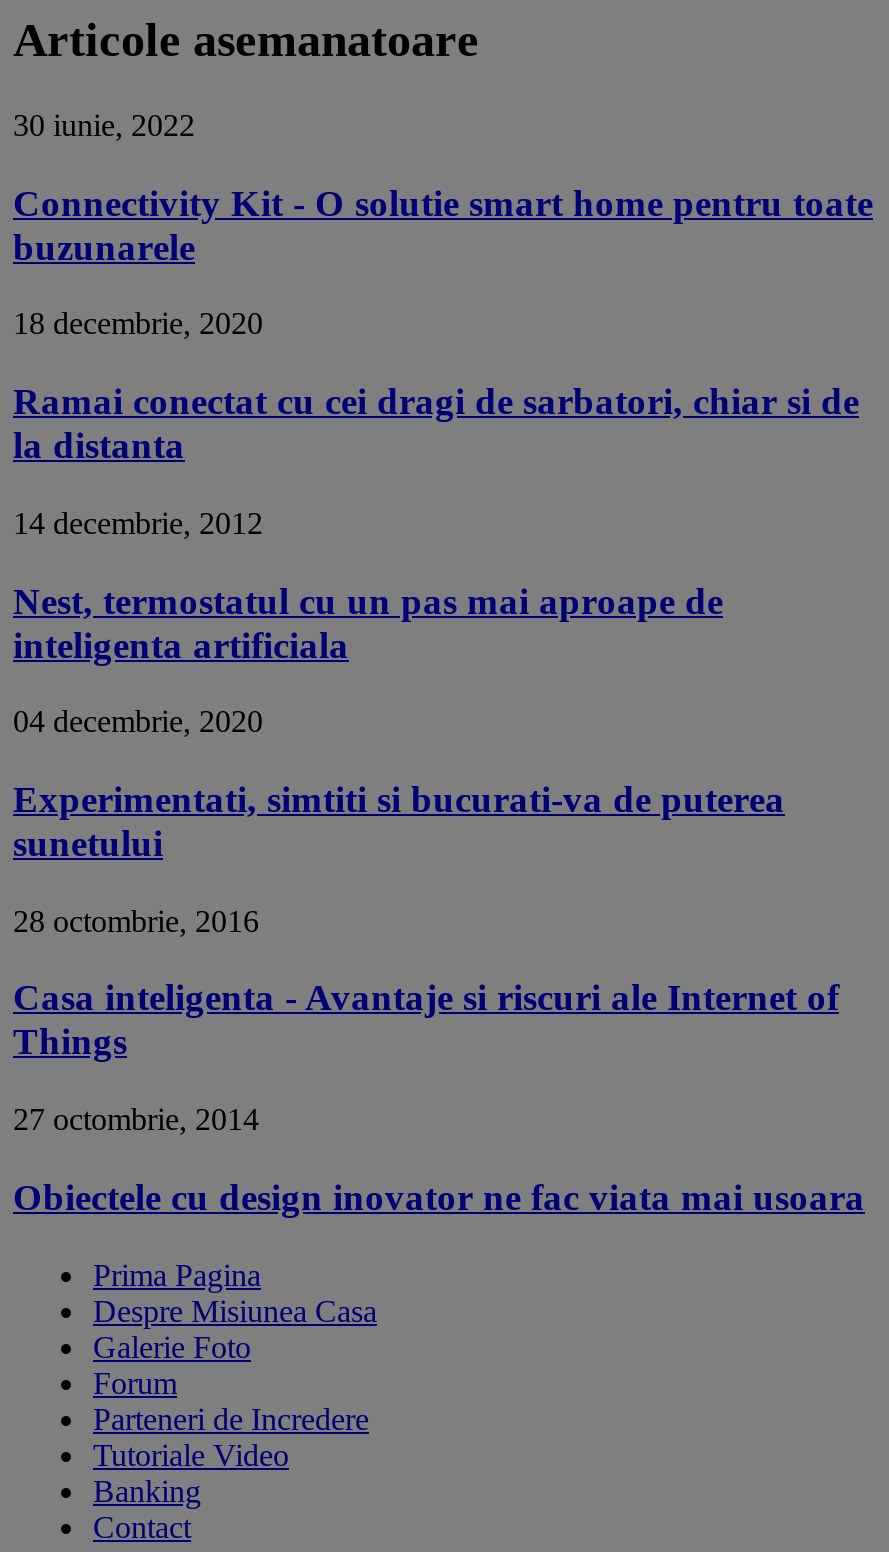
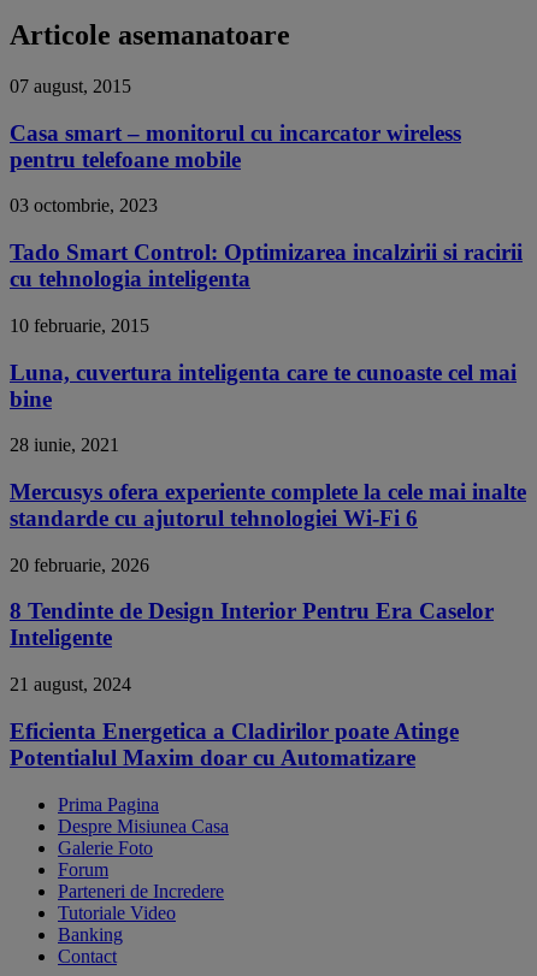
- 30 iunie, 2022
+ 07 august, 2015

- Connectivity Kit - O solutie smart home pentru toate
- buzunarele
+ Casa smart – monitorul cu incarcator wireless
+ pentru telefoane mobile

- 18 decembrie, 2020
+ 03 octombrie, 2023

- Ramai conectat cu cei dragi de sarbatori, chiar si de
- la distanta
+ Tado Smart Control: Optimizarea incalzirii si racirii
+ cu tehnologia inteligenta

- 14 decembrie, 2012
+ 10 februarie, 2015

- Nest, termostatul cu un pas mai aproape de
- inteligenta artificiala
+ Luna, cuvertura inteligenta care te cunoaste cel mai
+ bine

- 04 decembrie, 2020
+ 28 iunie, 2021

- Experimentati, simtiti si bucurati-va de puterea
- sunetului
+ Mercusys ofera experiente complete la cele mai inalte
+ standarde cu ajutorul tehnologiei Wi-Fi 6

- 28 octombrie, 2016
+ 20 februarie, 2026

- Casa inteligenta - Avantaje si riscuri ale Internet of
- Things
+ 8 Tendinte de Design Interior Pentru Era Caselor
+ Inteligente

- 27 octombrie, 2014
+ 21 august, 2024

- Obiectele cu design inovator ne fac viata mai usoara
+ Eficienta Energetica a Cladirilor poate Atinge
+ Potentialul Maxim doar cu Automatizare
